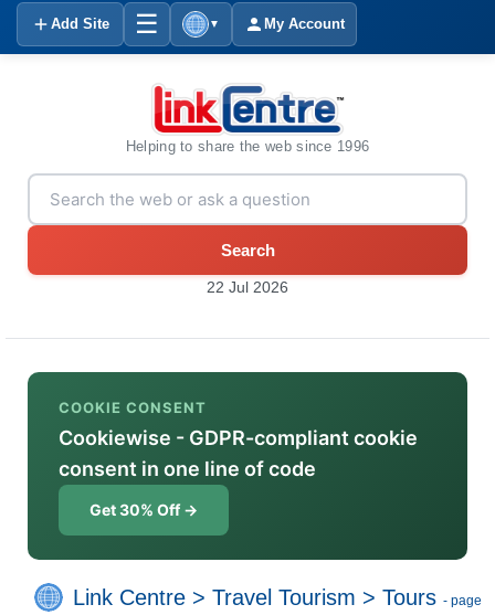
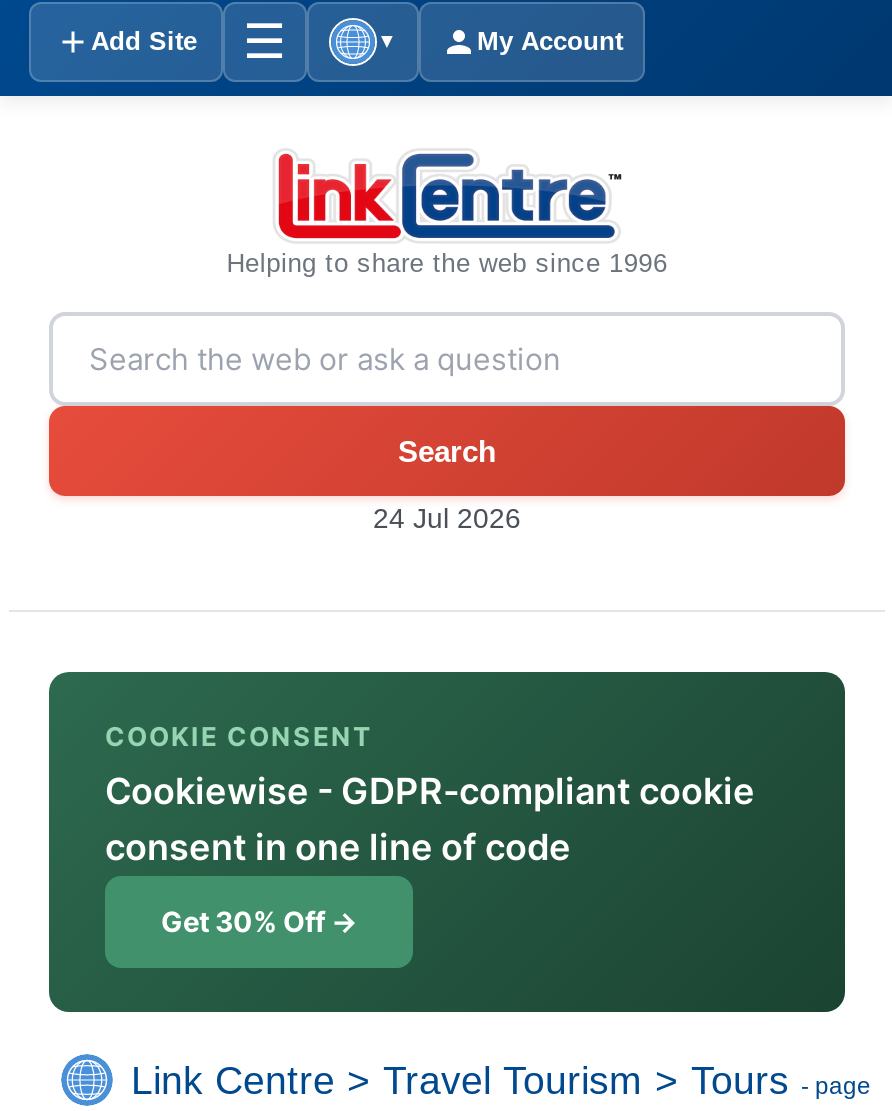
- 22 Jul 2026
+ 24 Jul 2026
